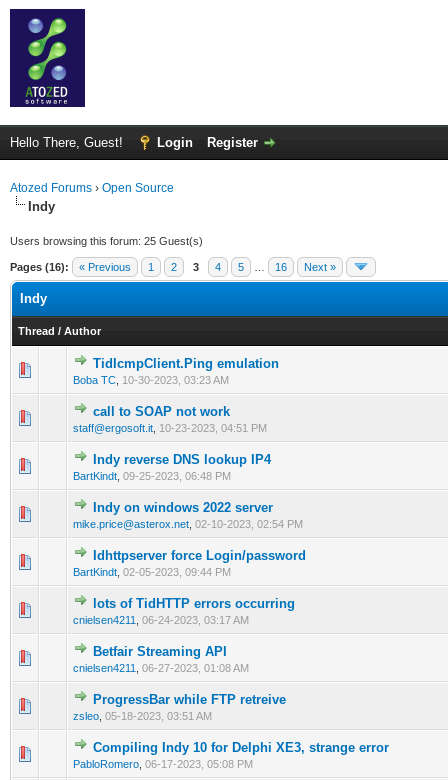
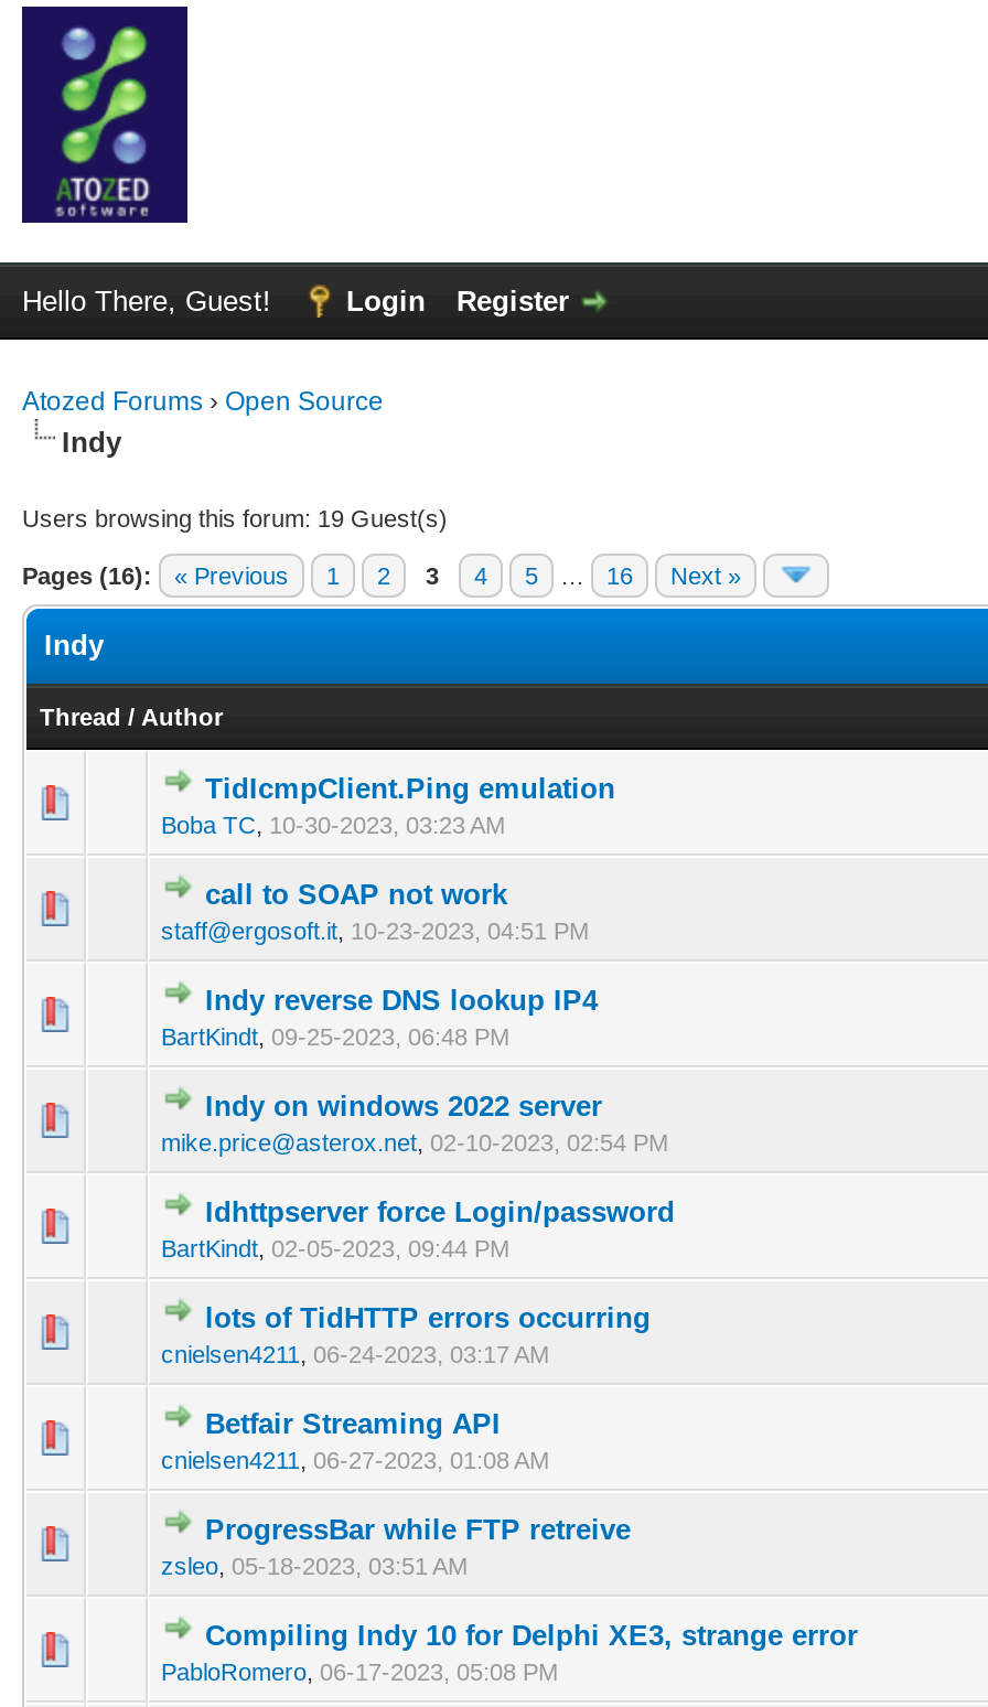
- Users browsing this forum: 25 Guest(s)
+ Users browsing this forum: 19 Guest(s)
